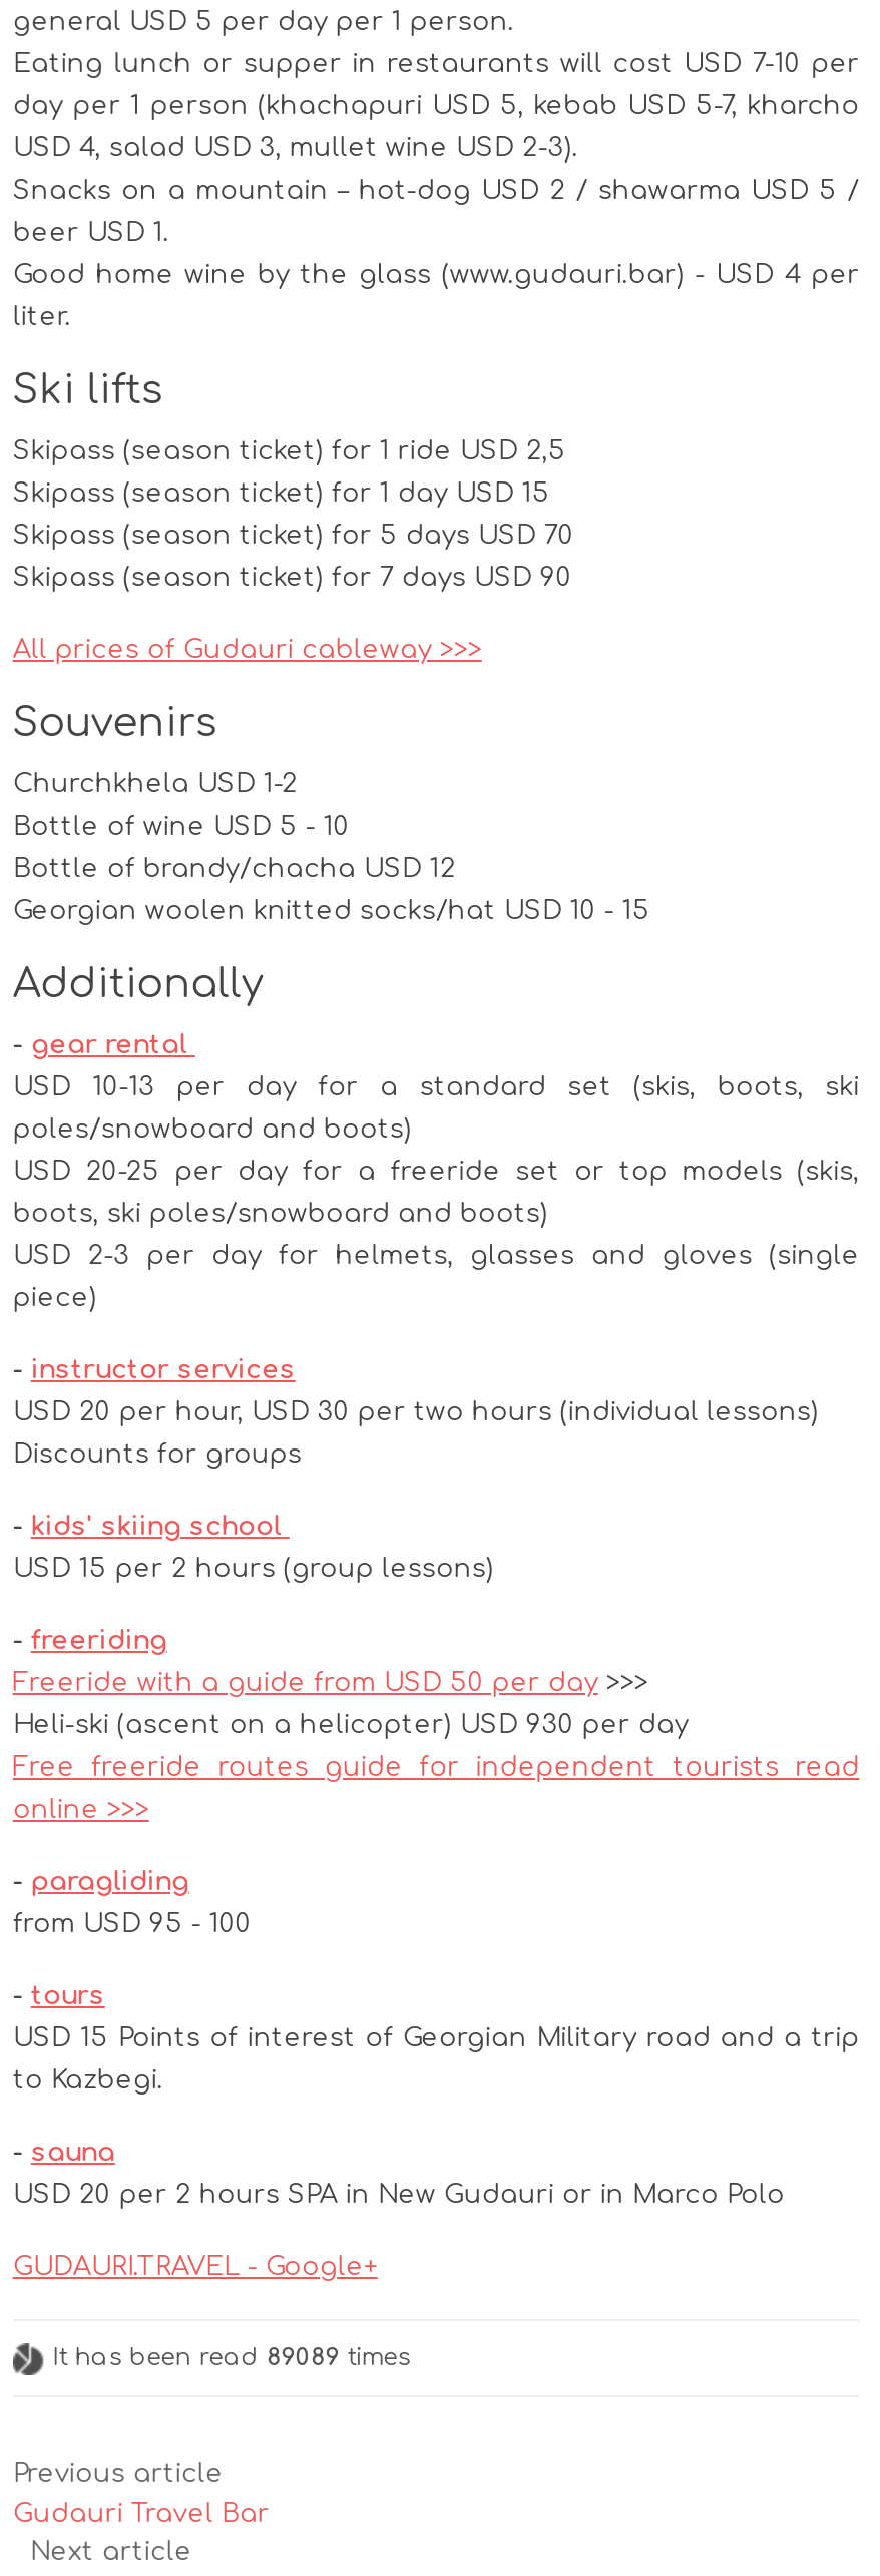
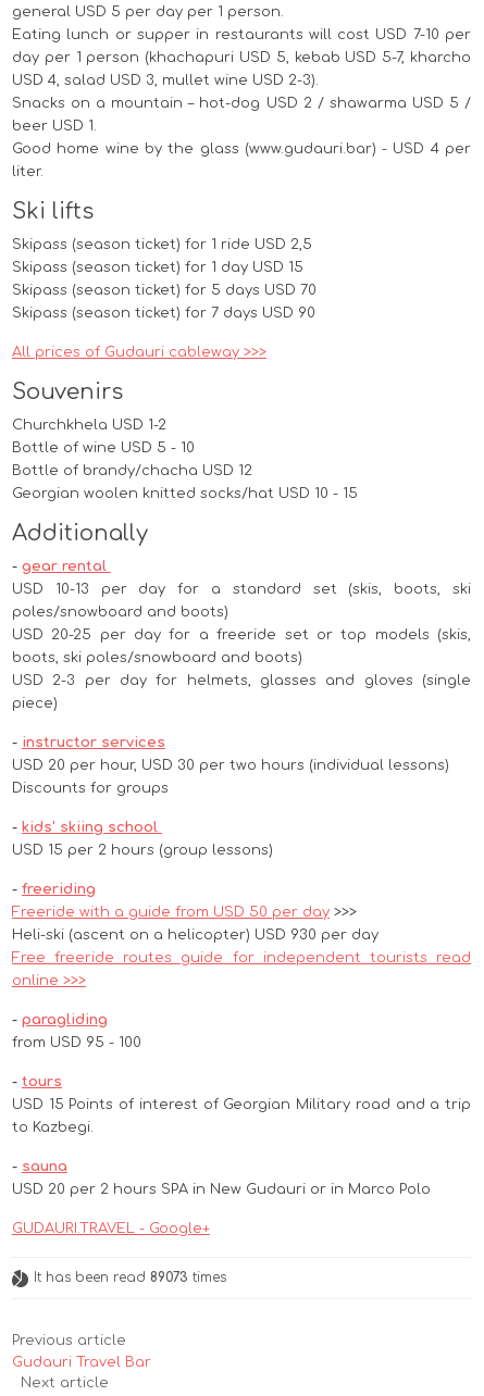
- It has been read 89089 times
+ It has been read 89073 times
